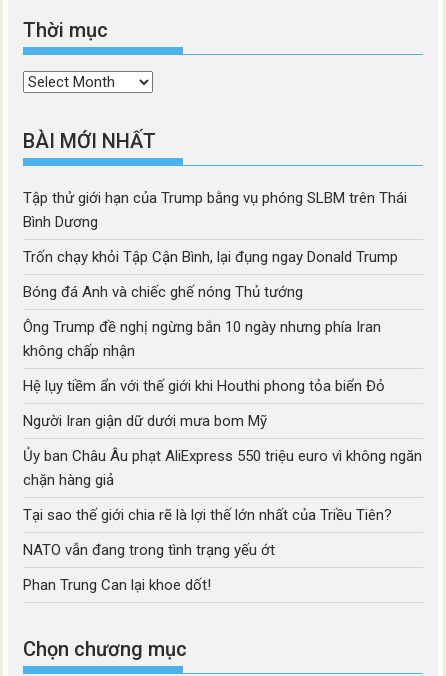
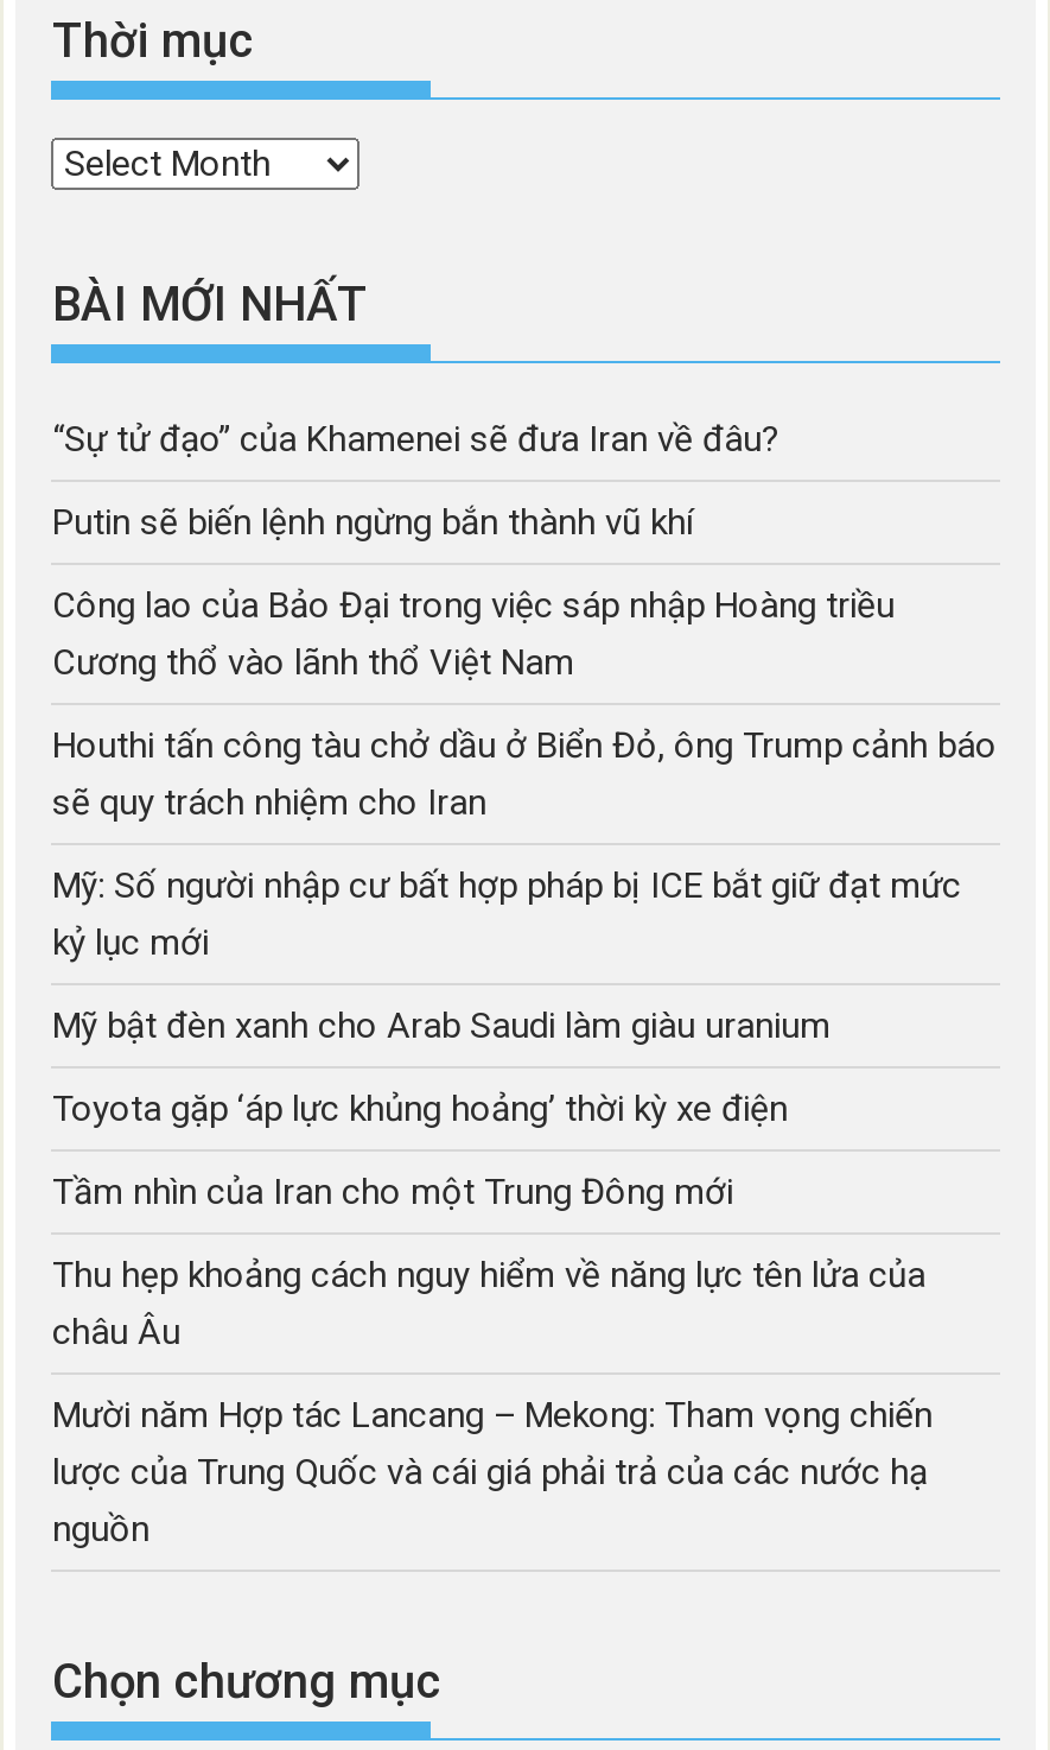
- Tập thử giới hạn của Trump bằng vụ phóng SLBM trên Thái
- Bình Dương
+ “Sự tử đạo” của Khamenei sẽ đưa Iran về đâu?

- Trốn chạy khỏi Tập Cận Bình, lại đụng ngay Donald Trump
+ Putin sẽ biến lệnh ngừng bắn thành vũ khí

- Bóng đá Anh và chiếc ghế nóng Thủ tướng
+ Công lao của Bảo Đại trong việc sáp nhập Hoàng triều
+ Cương thổ vào lãnh thổ Việt Nam

- Ông Trump đề nghị ngừng bắn 10 ngày nhưng phía Iran
- không chấp nhận
+ Houthi tấn công tàu chở dầu ở Biển Đỏ, ông Trump cảnh báo
+ sẽ quy trách nhiệm cho Iran

- Hệ lụy tiềm ẩn với thế giới khi Houthi phong tỏa biển Đỏ
+ Mỹ: Số người nhập cư bất hợp pháp bị ICE bắt giữ đạt mức
+ kỷ lục mới

- Người Iran giận dữ dưới mưa bom Mỹ
+ Mỹ bật đèn xanh cho Arab Saudi làm giàu uranium

- Ủy ban Châu Âu phạt AliExpress 550 triệu euro vì không ngăn
- chặn hàng giả
+ Toyota gặp ‘áp lực khủng hoảng’ thời kỳ xe điện

- Tại sao thế giới chia rẽ là lợi thế lớn nhất của Triều Tiên?
+ Tầm nhìn của Iran cho một Trung Đông mới

- NATO vẫn đang trong tình trạng yếu ớt
+ Thu hẹp khoảng cách nguy hiểm về năng lực tên lửa của
+ châu Âu

- Phan Trung Can lại khoe dốt!
+ Mười năm Hợp tác Lancang – Mekong: Tham vọng chiến
+ lược của Trung Quốc và cái giá phải trả của các nước hạ
+ nguồn
